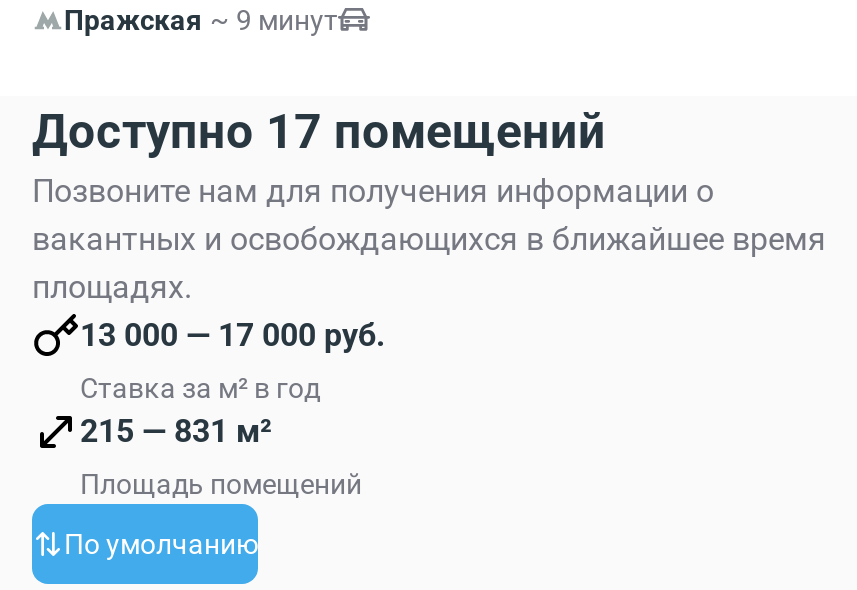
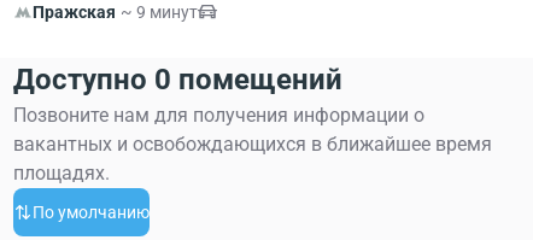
- Доступно 17 помещений
+ Доступно 0 помещений

- 13 000 — 17 000 руб.
- Ставка за м² в год
- 215 — 831 м²
- Площадь помещений
